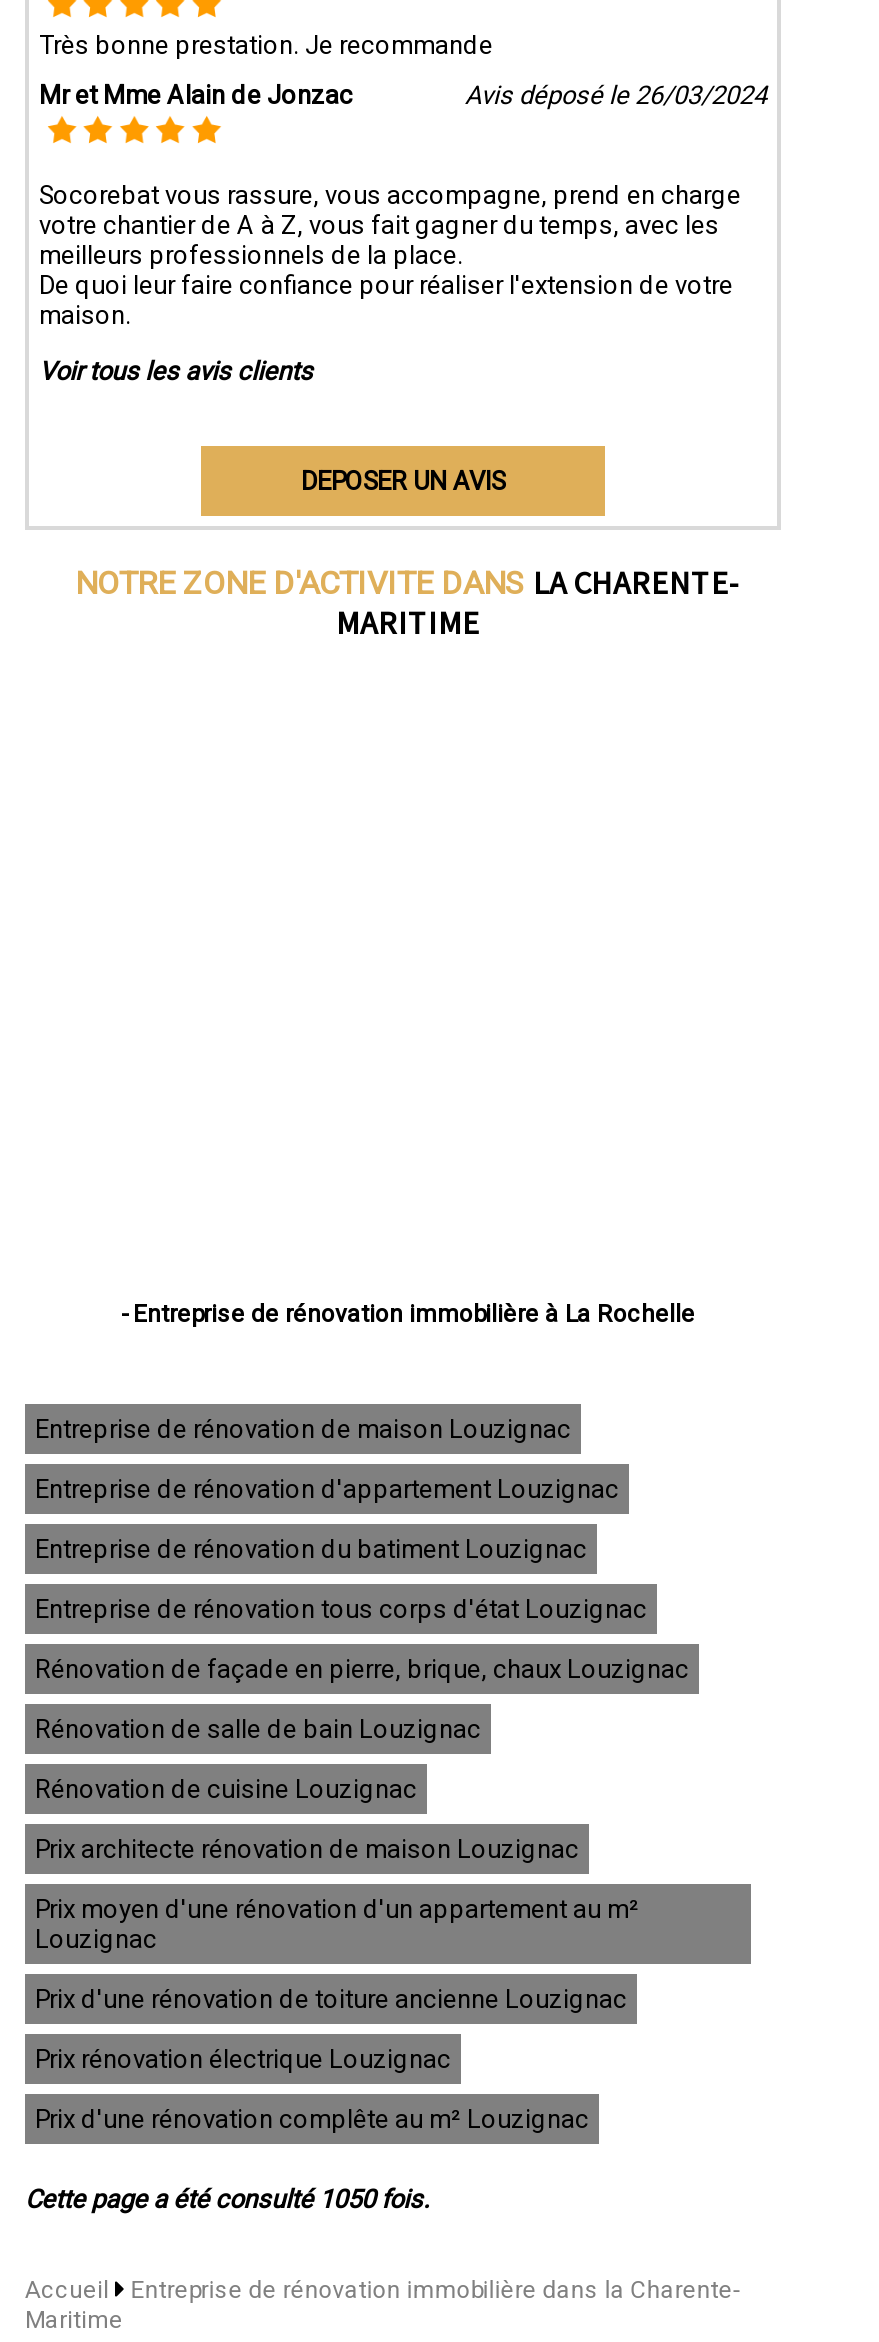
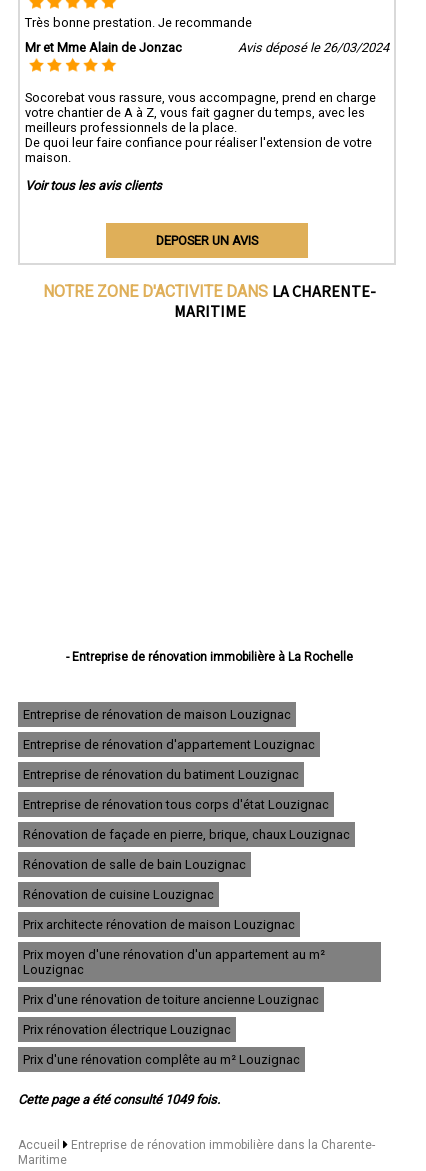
- Cette page a été consulté 1050 fois.
+ Cette page a été consulté 1049 fois.
